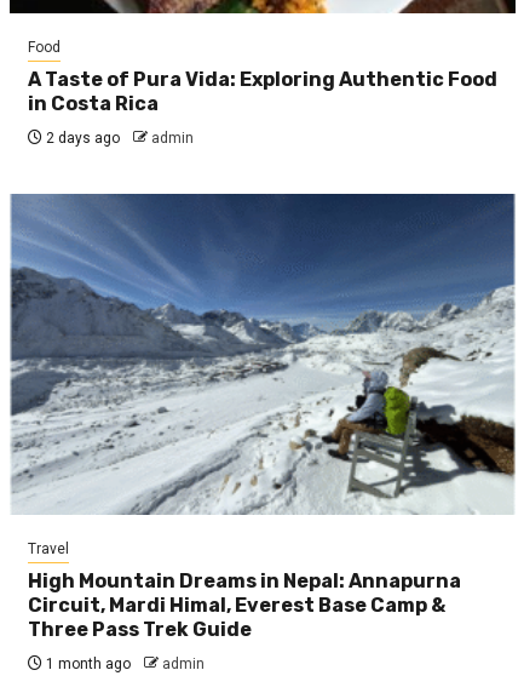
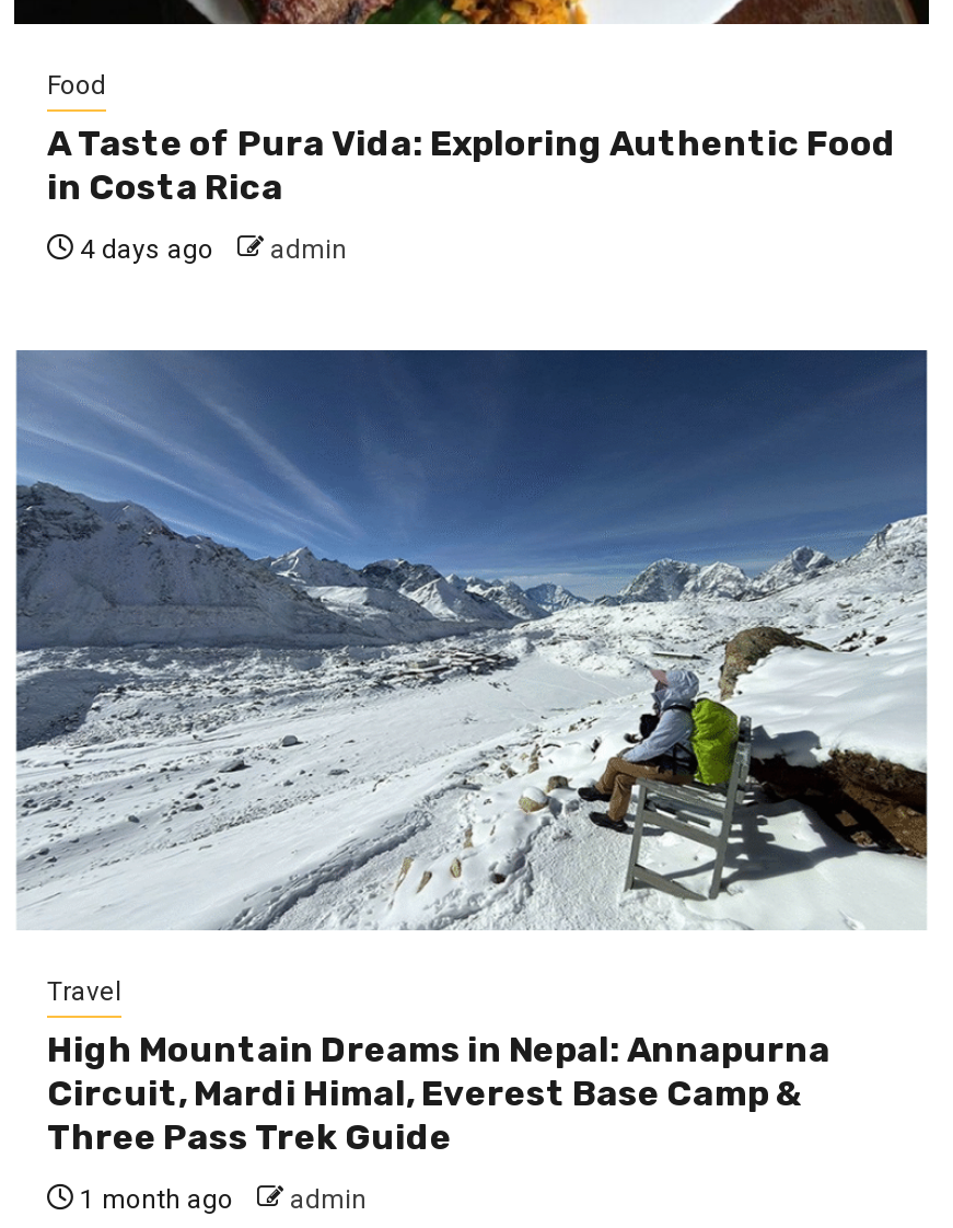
- 2 days ago admin
+ 4 days ago admin
